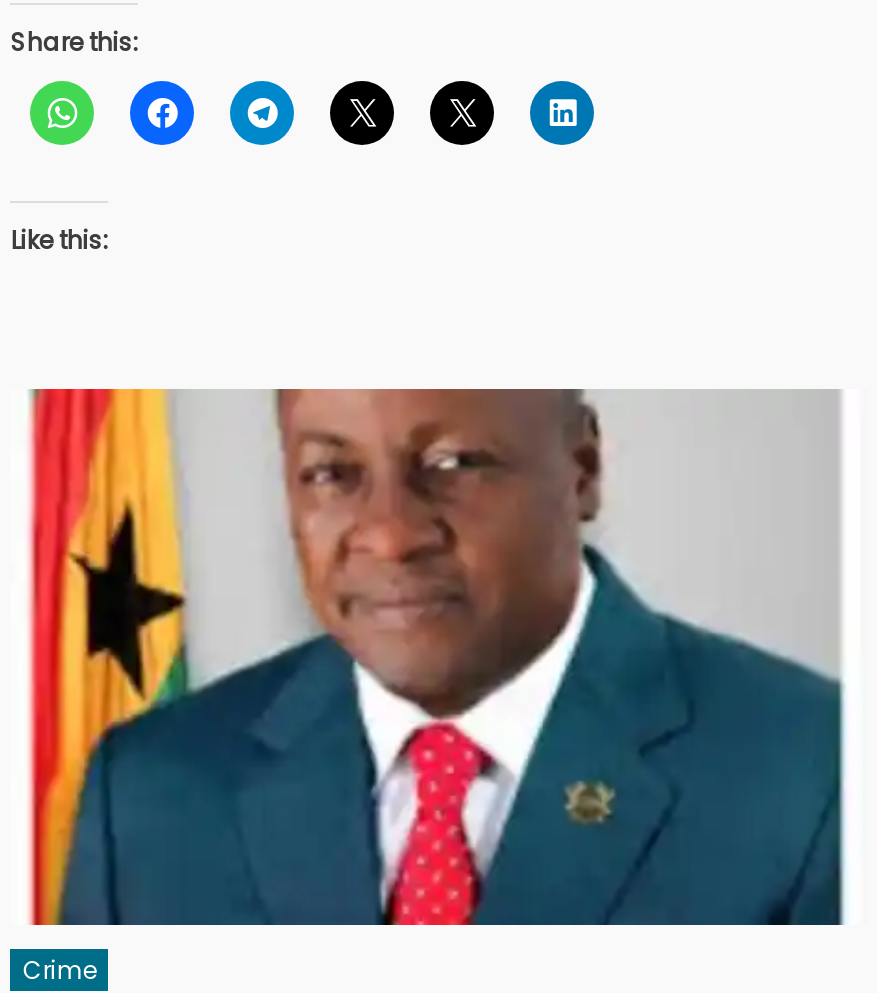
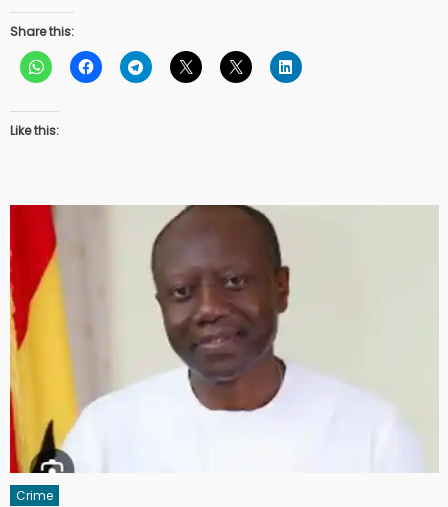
- [image]
+ [image]
